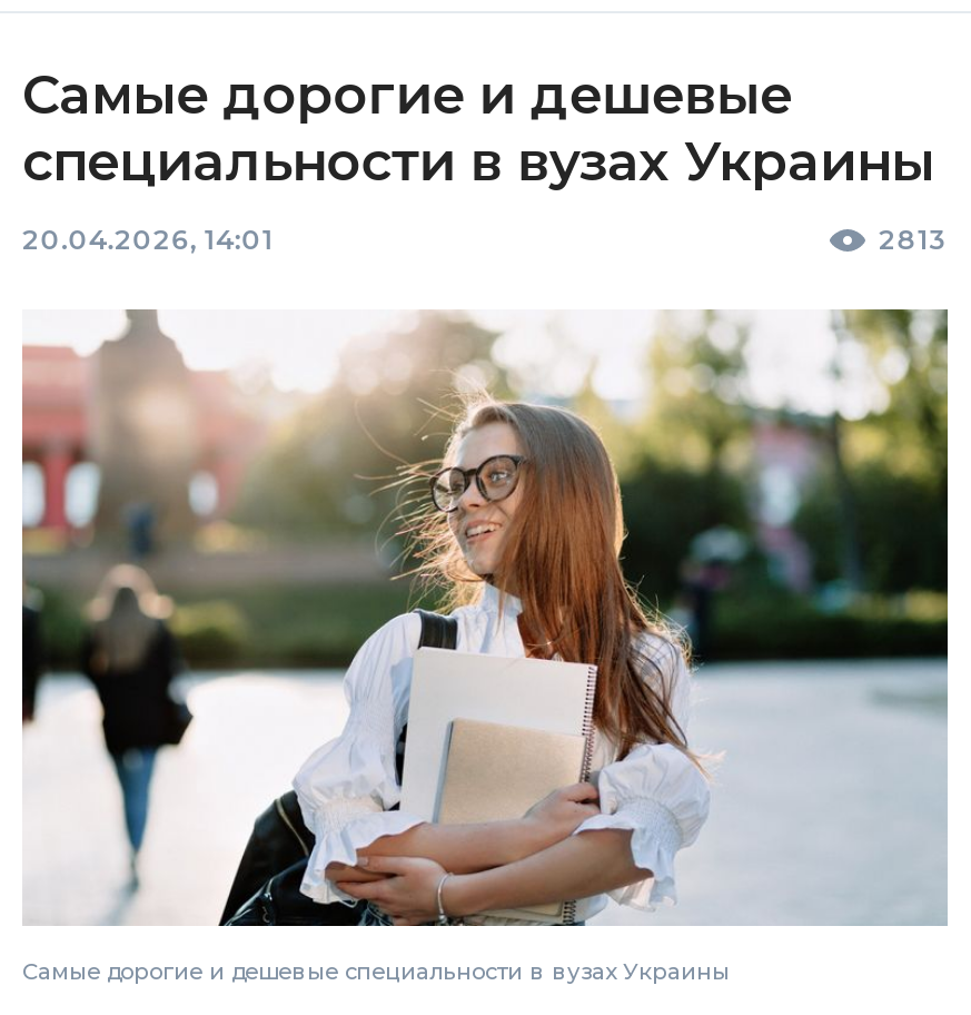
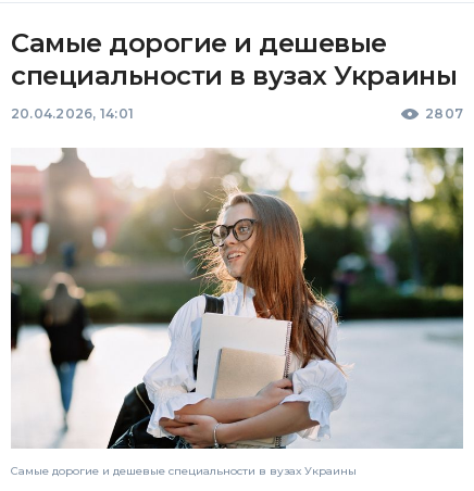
- 2813
+ 2807
